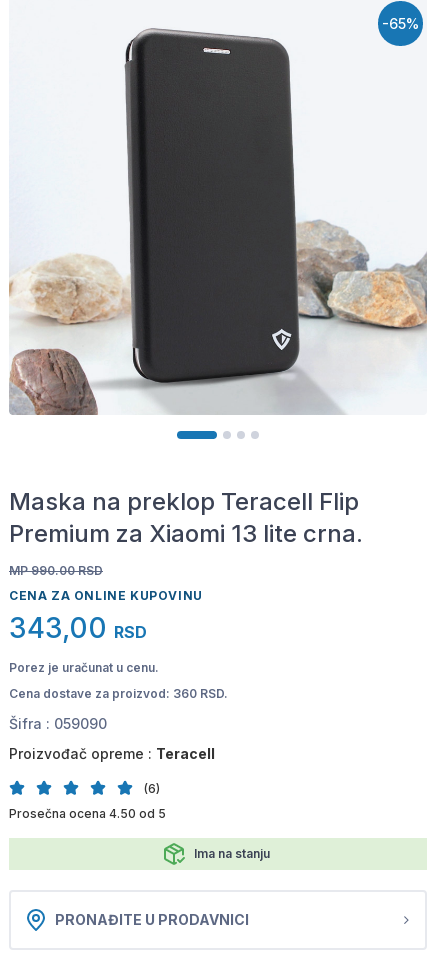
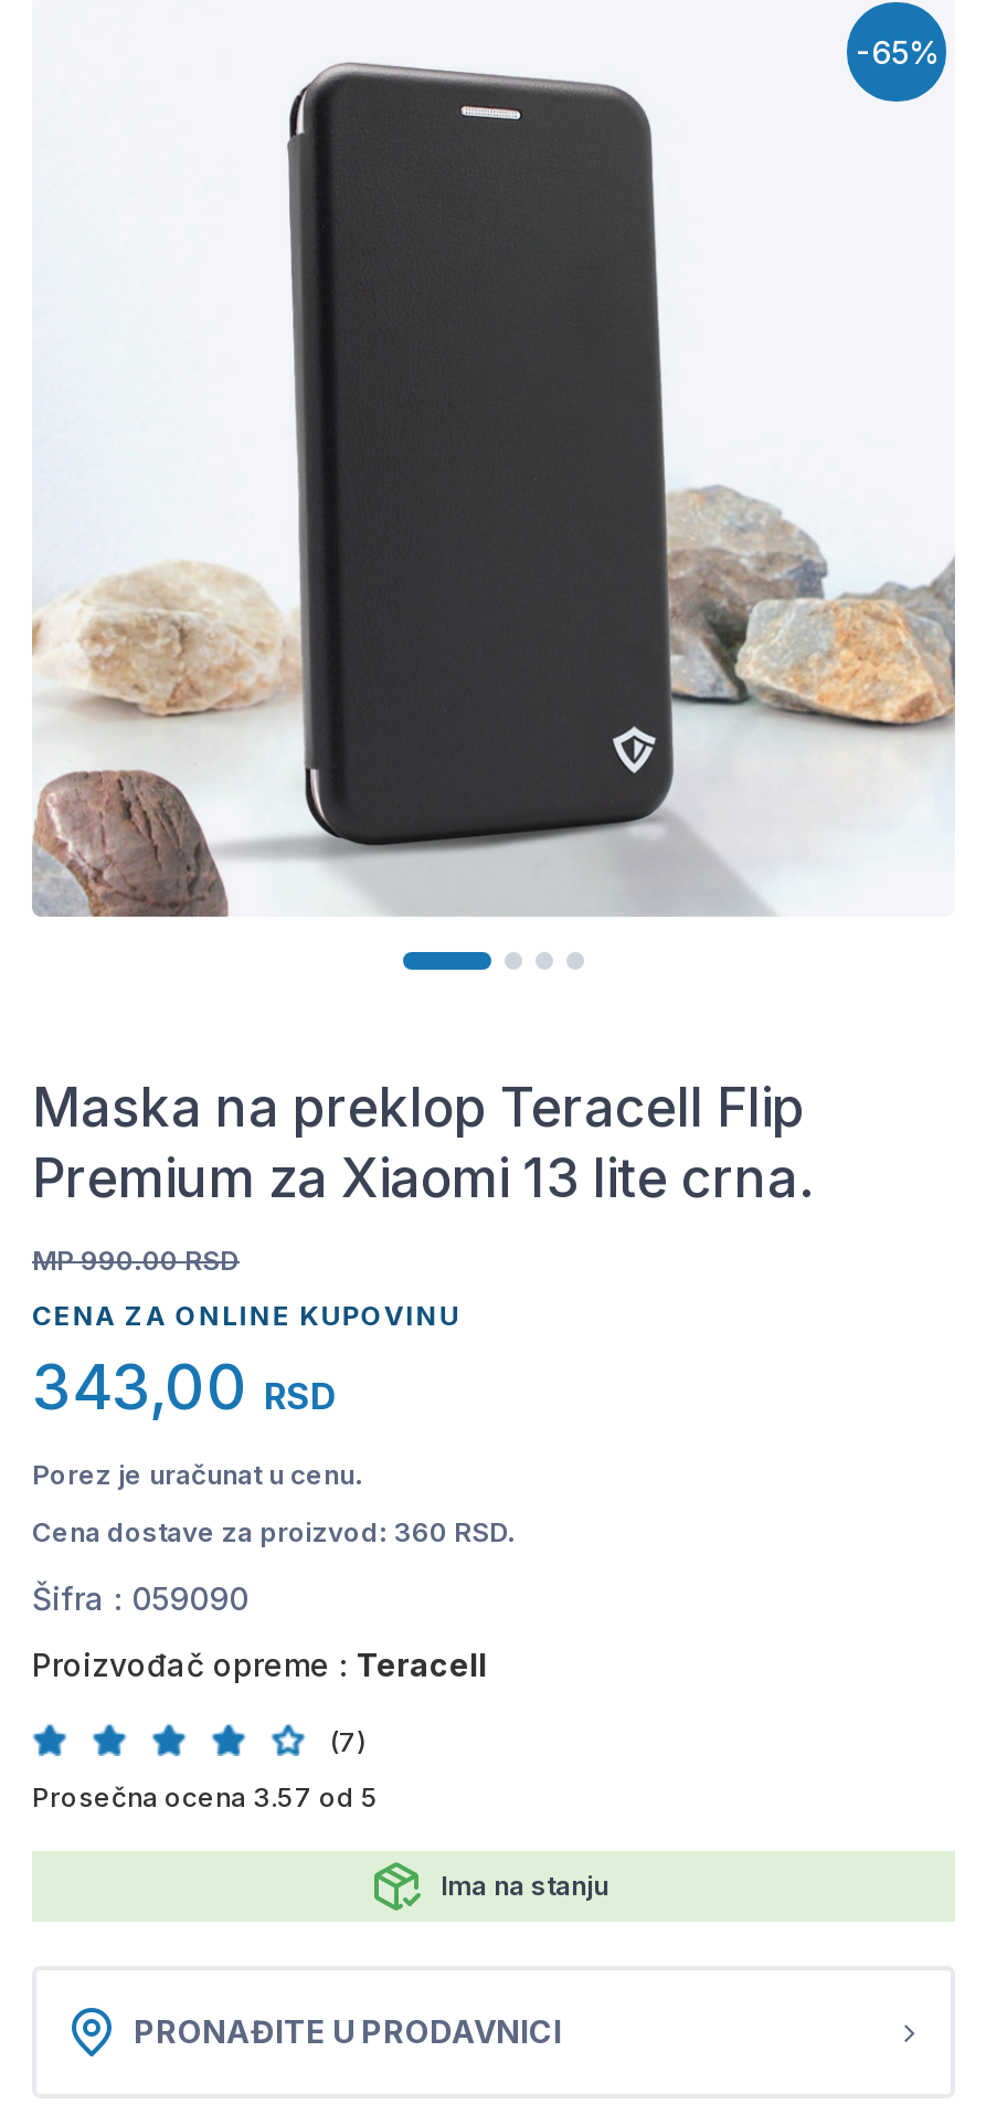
- (6)
+ (7)

- Prosečna ocena 4.50 od 5
+ Prosečna ocena 3.57 od 5
